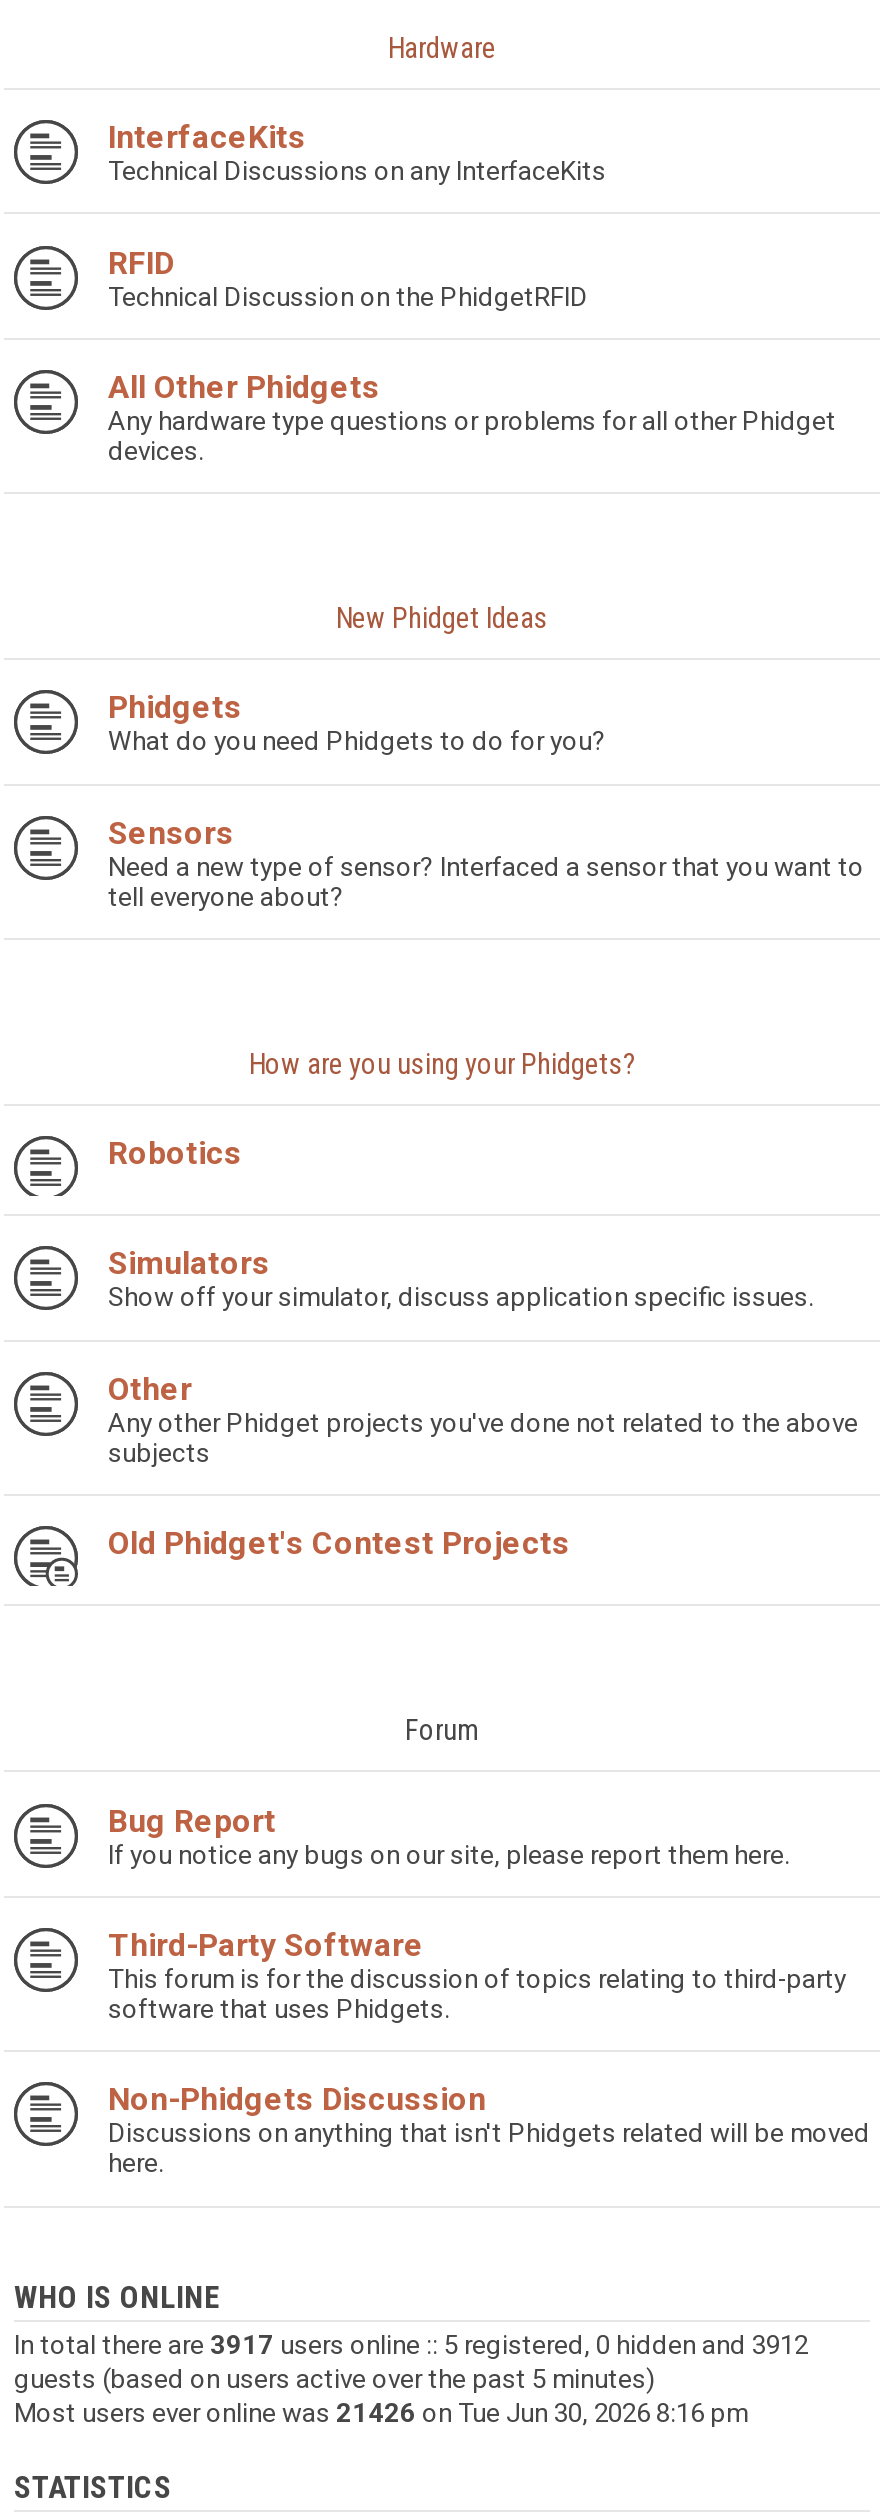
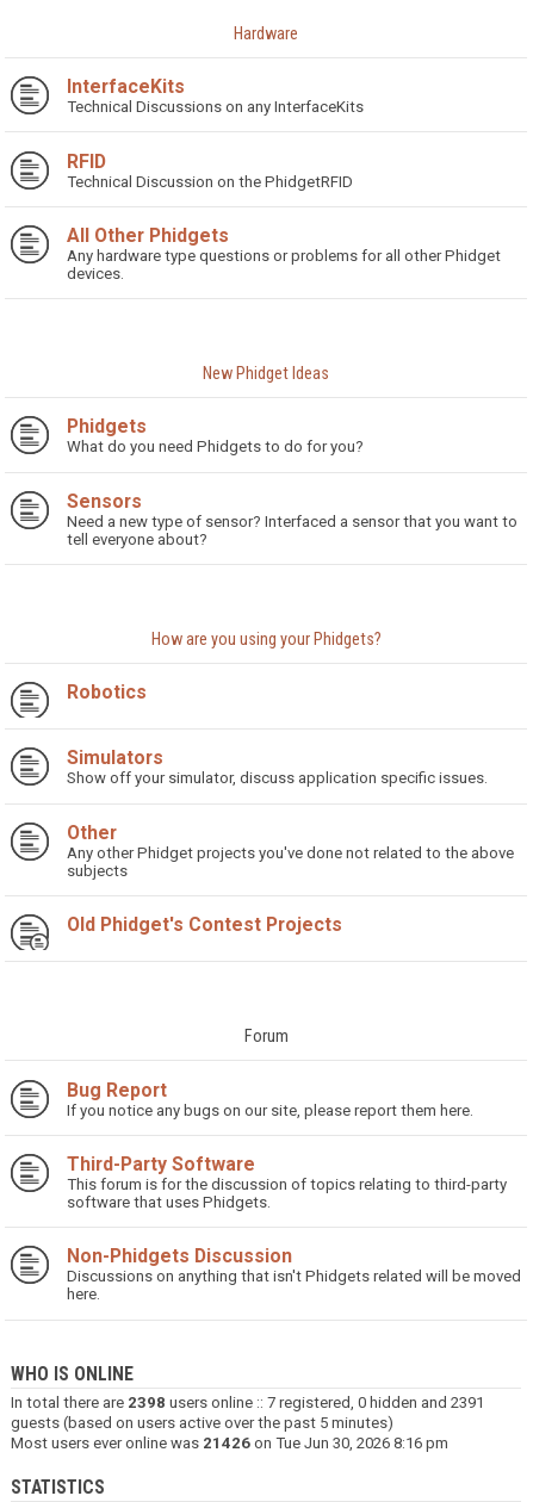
- In total there are 3917 users online :: 5 registered, 0 hidden and 3912
+ In total there are 2398 users online :: 7 registered, 0 hidden and 2391
